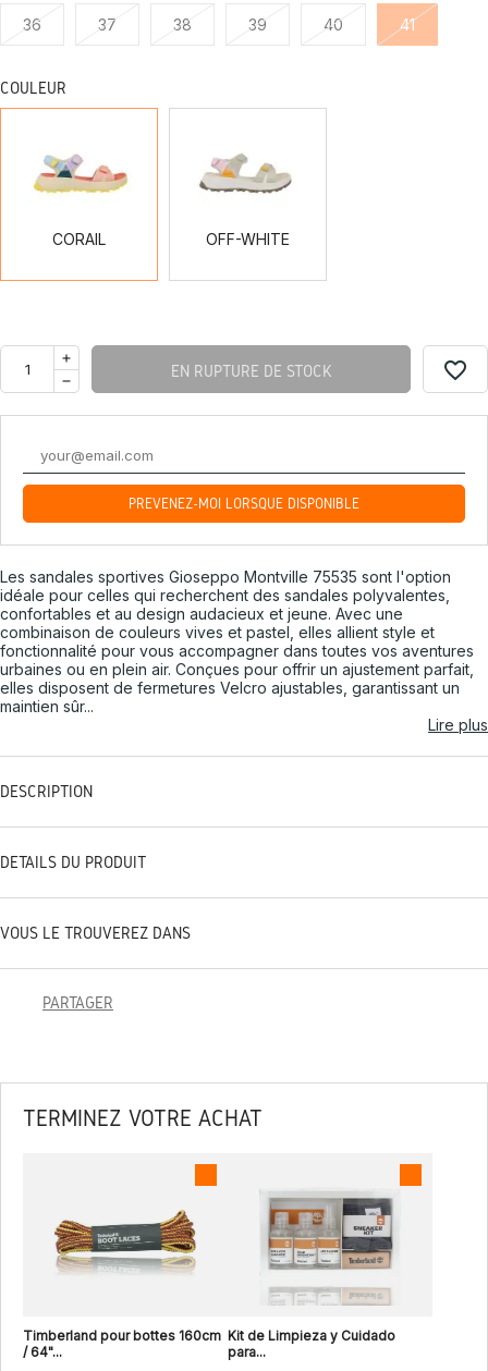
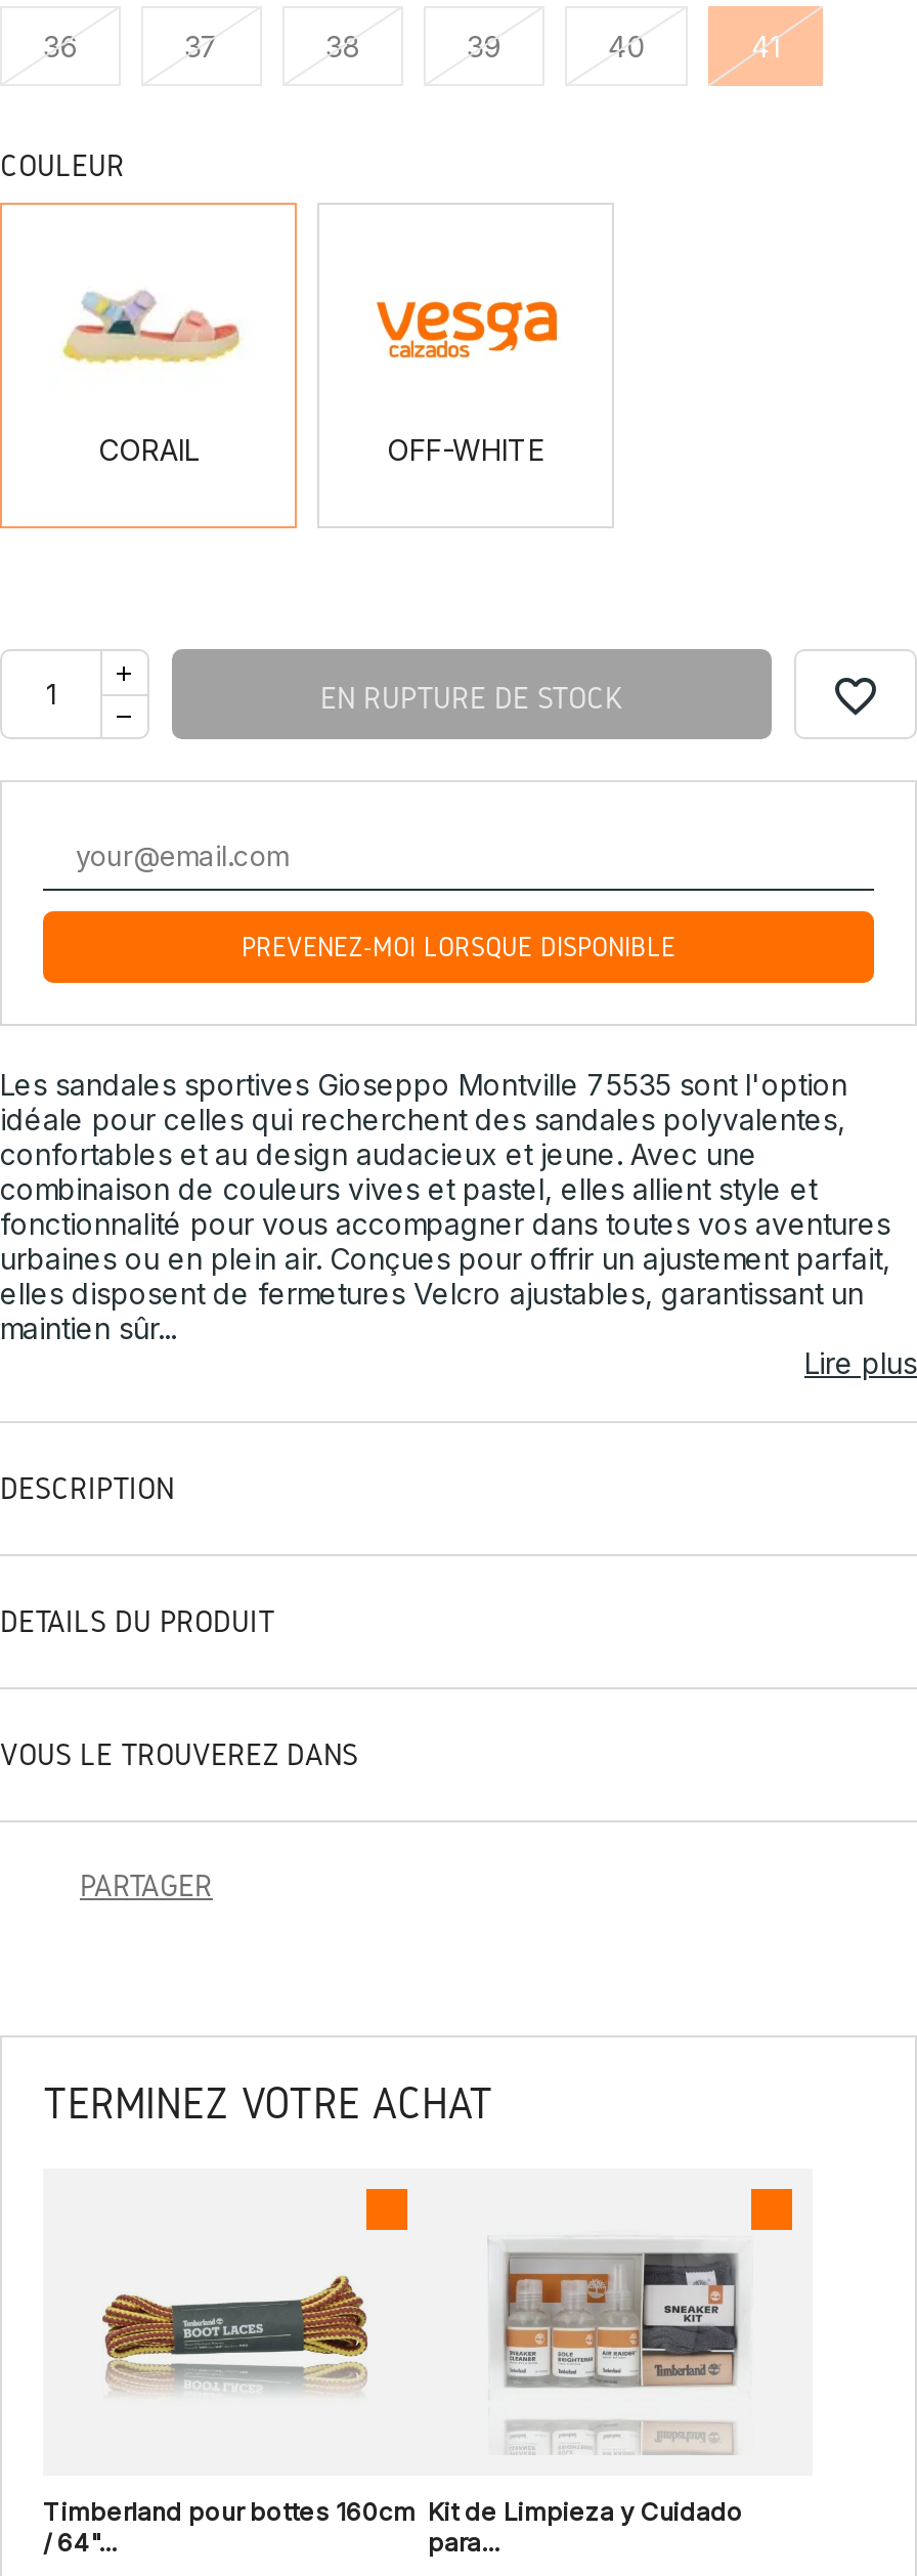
- [image]
+ [image]
